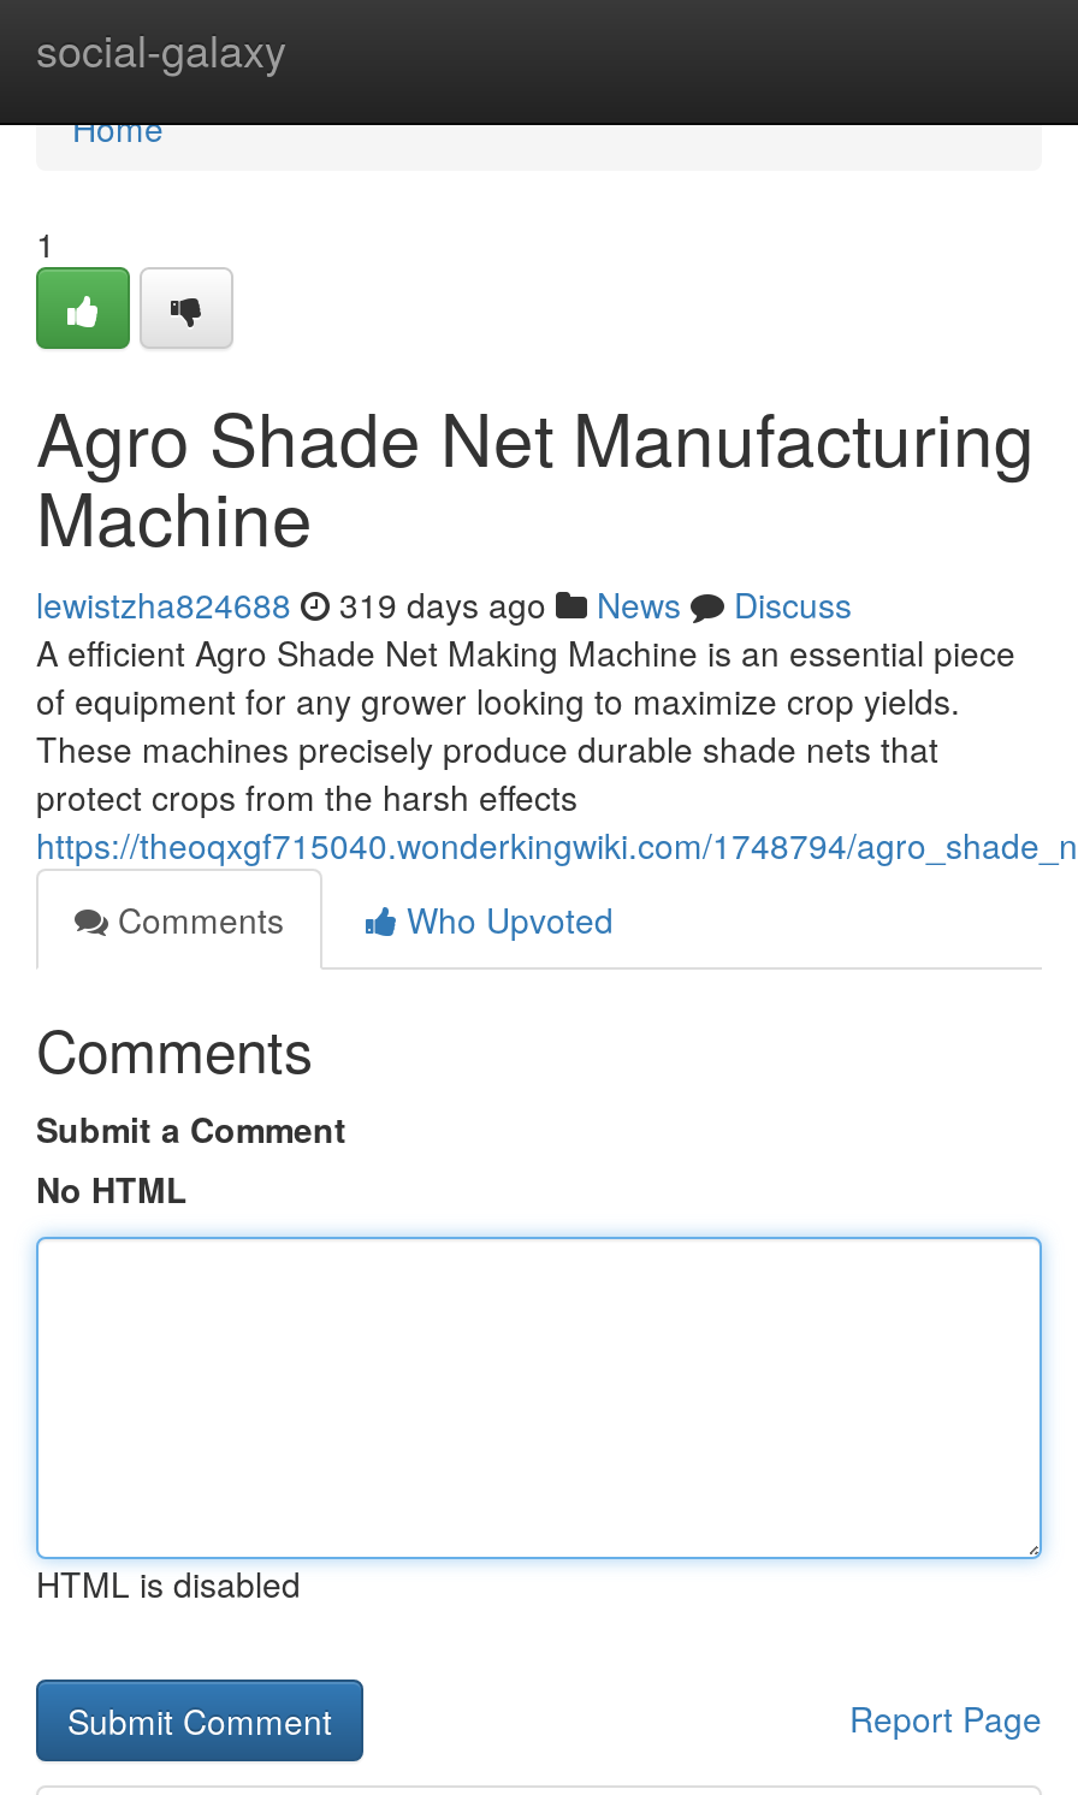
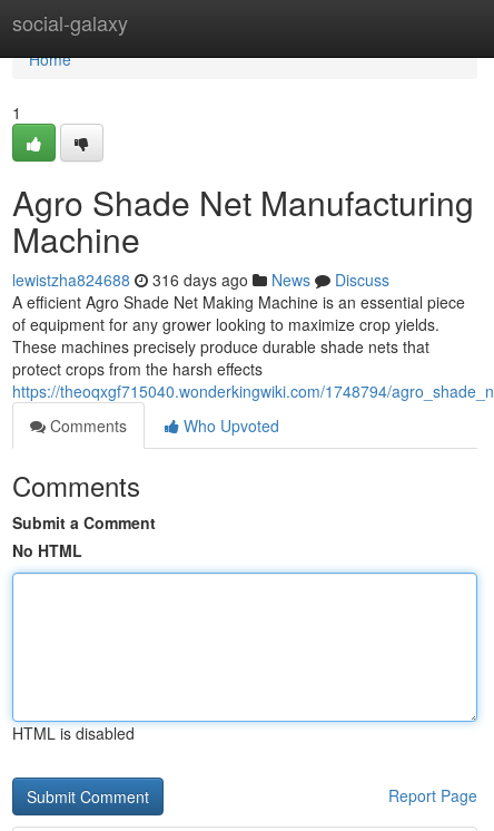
- lewistzha824688 319 days ago News Discuss
+ lewistzha824688 316 days ago News Discuss
